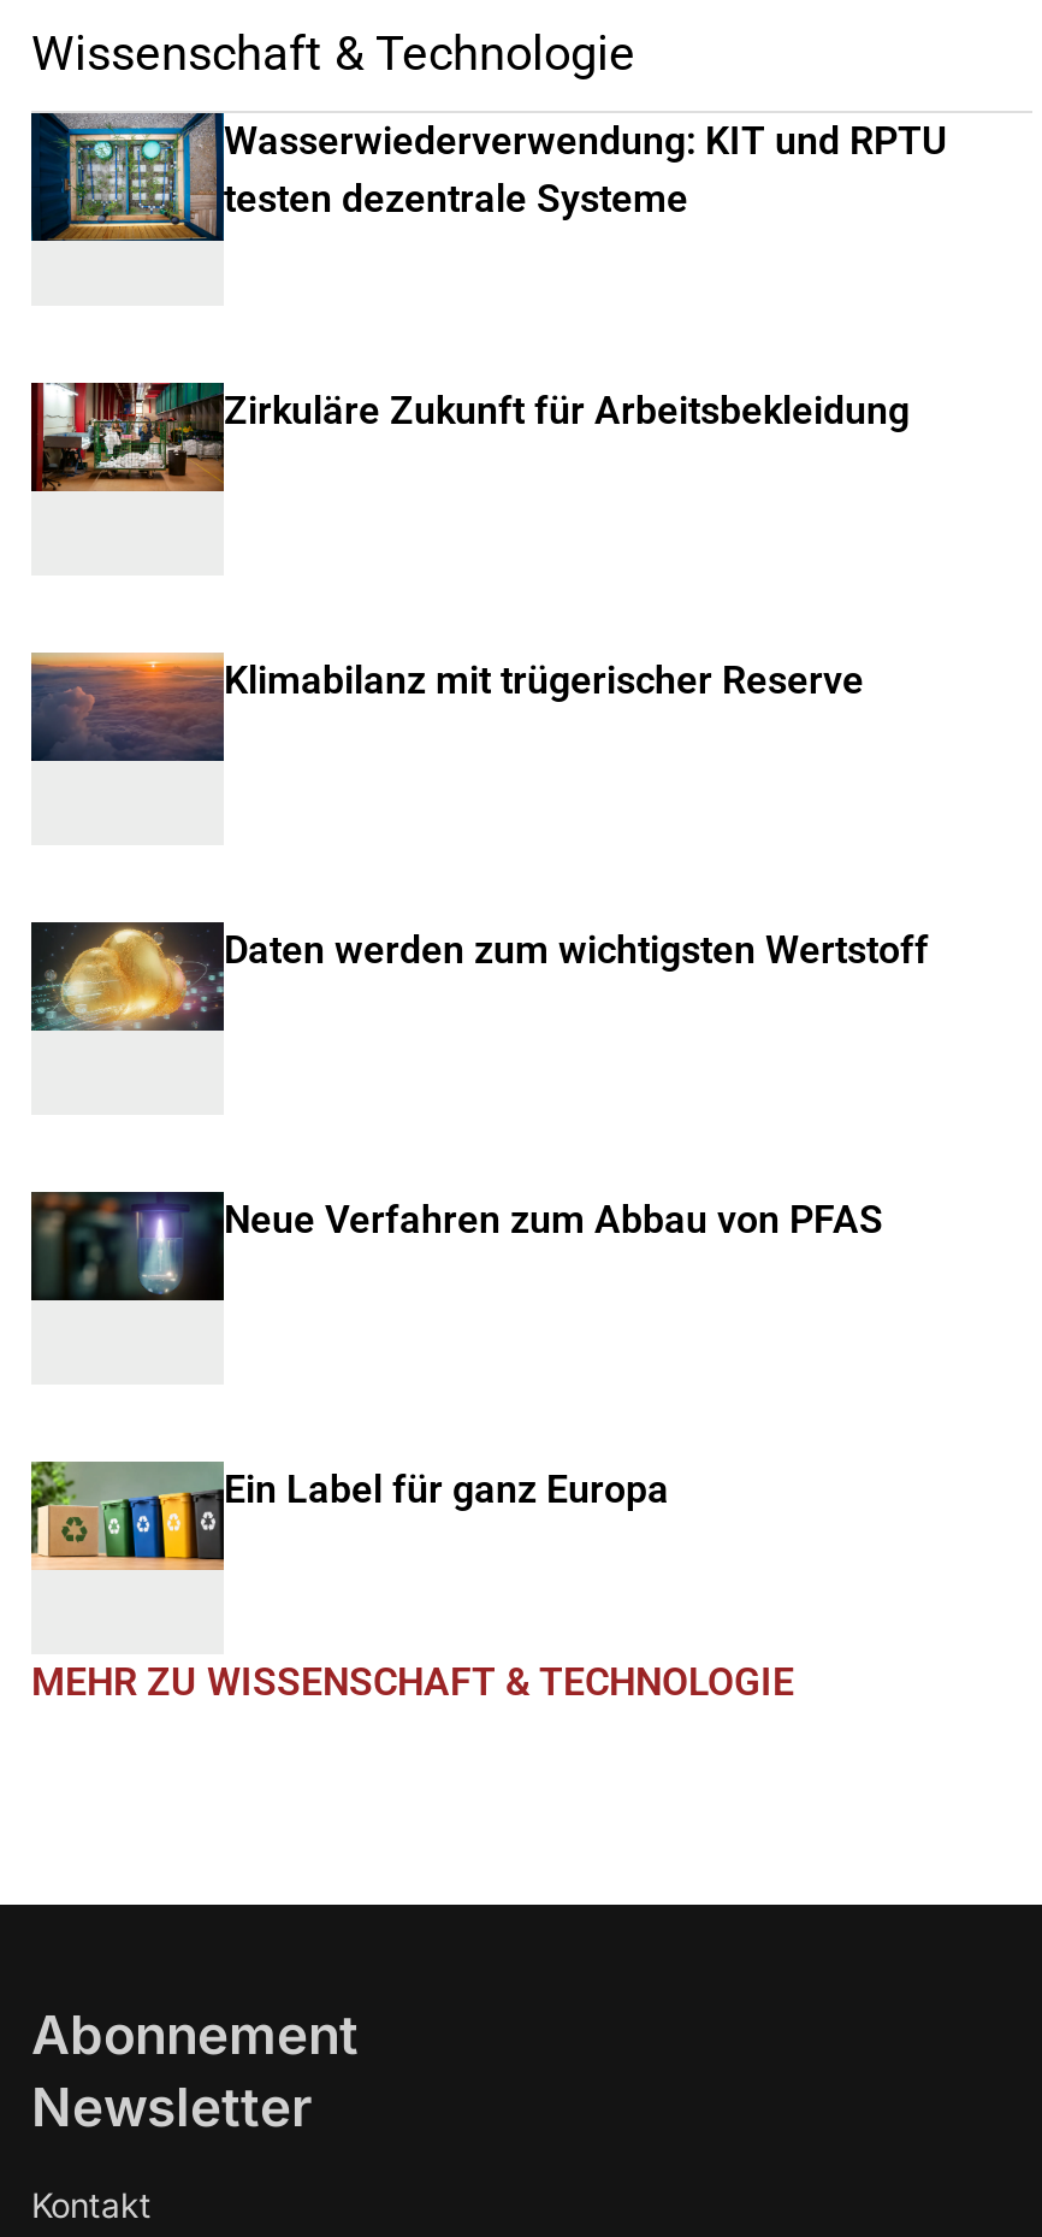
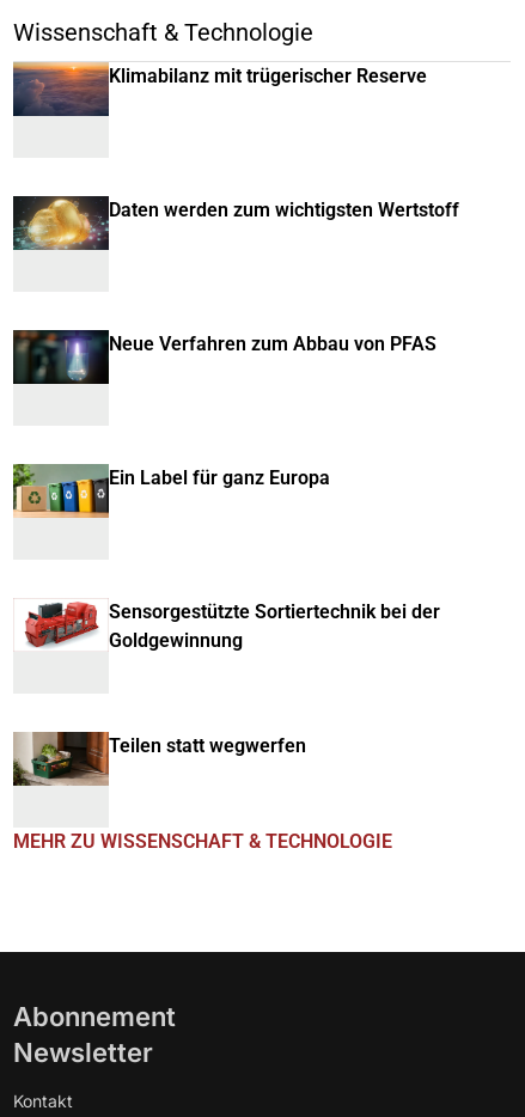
- [image]
- Wasserwiederverwendung: KIT und RPTU
- testen dezentrale Systeme

- [image]
- Zirkuläre Zukunft für Arbeitsbekleidung

moved up: [image] | Klimabilanz mit trügerischer Reserve | Daten werden zum wichtigsten Wertstoff | Neue Verfahren zum Abbau von PFAS | Ein Label für ganz Europa

moved up: [image]

+ [image]
+ Teilen statt wegwerfen

+ [image]
+ Sensorgestützte Sortiertechnik bei der
+ Goldgewinnung
